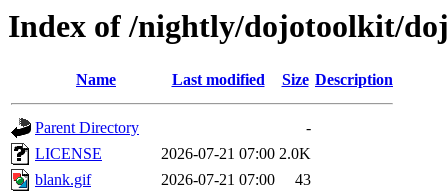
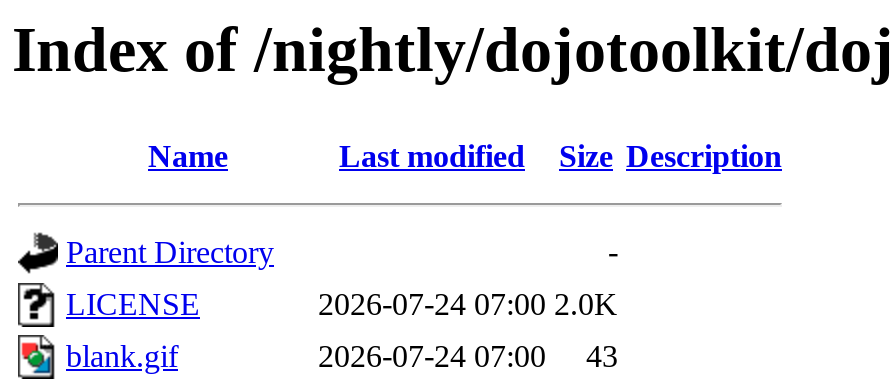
- 2026-07-21 07:00 2.0K
+ 2026-07-24 07:00 2.0K

- 2026-07-21 07:00 43
+ 2026-07-24 07:00 43
